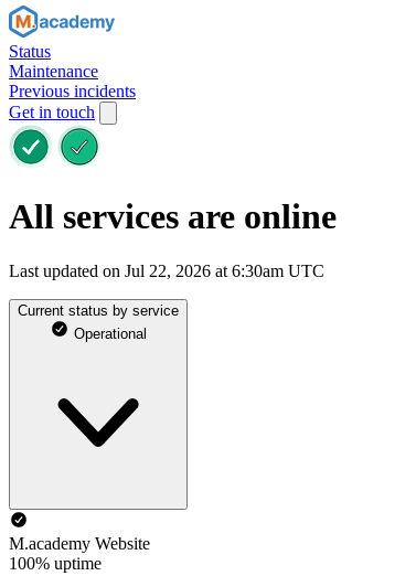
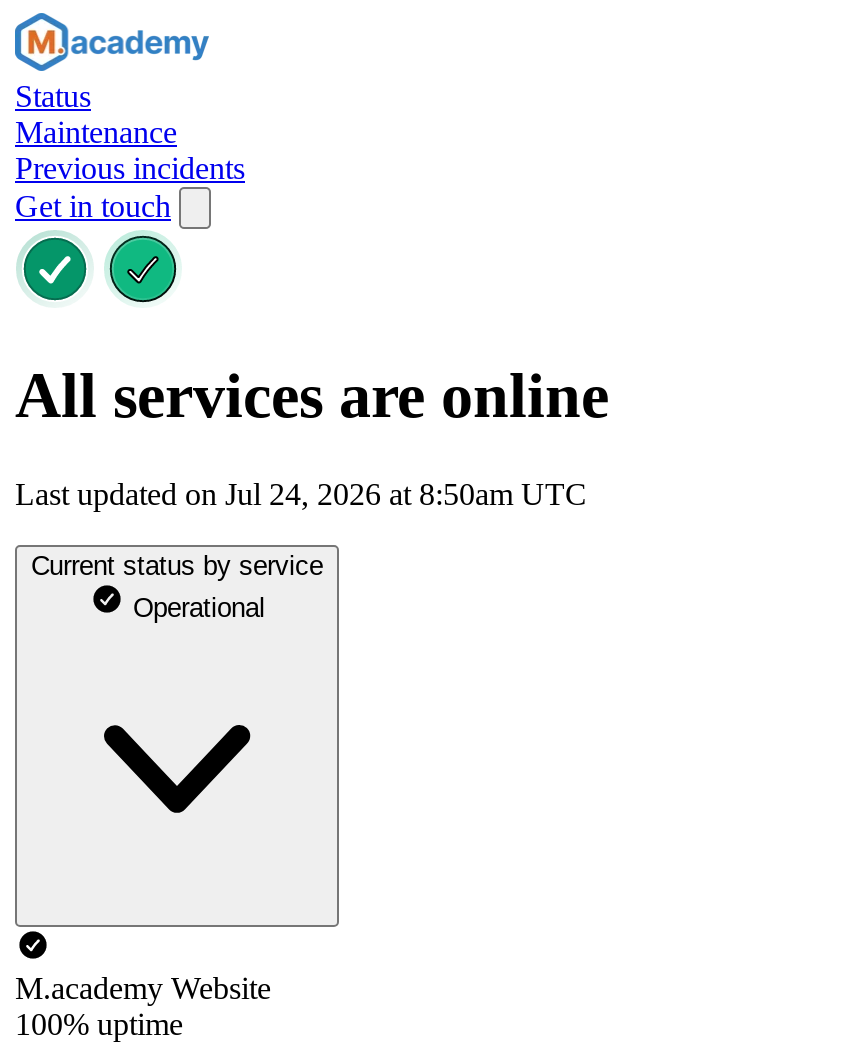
- Last updated on Jul 22, 2026 at 6:30am UTC
+ Last updated on Jul 24, 2026 at 8:50am UTC
